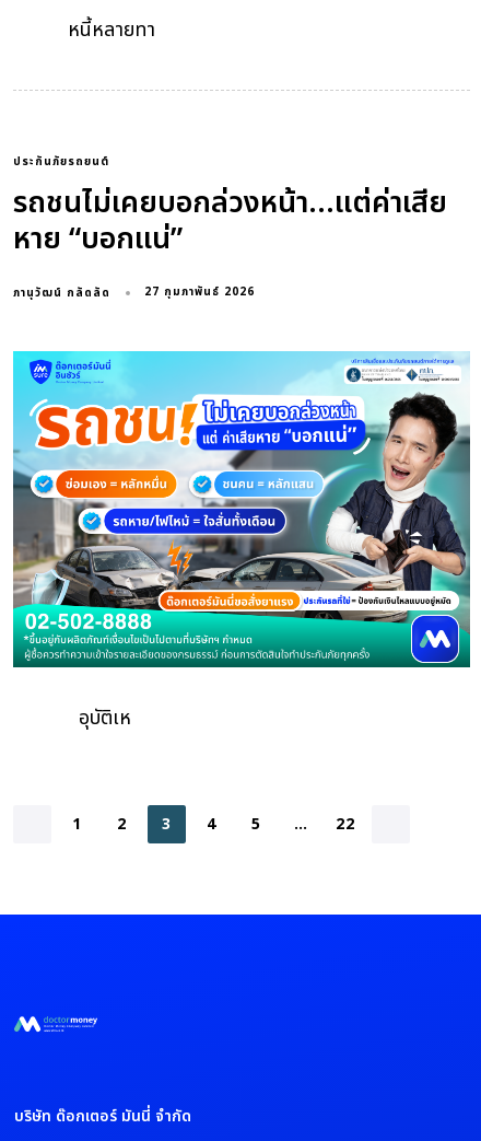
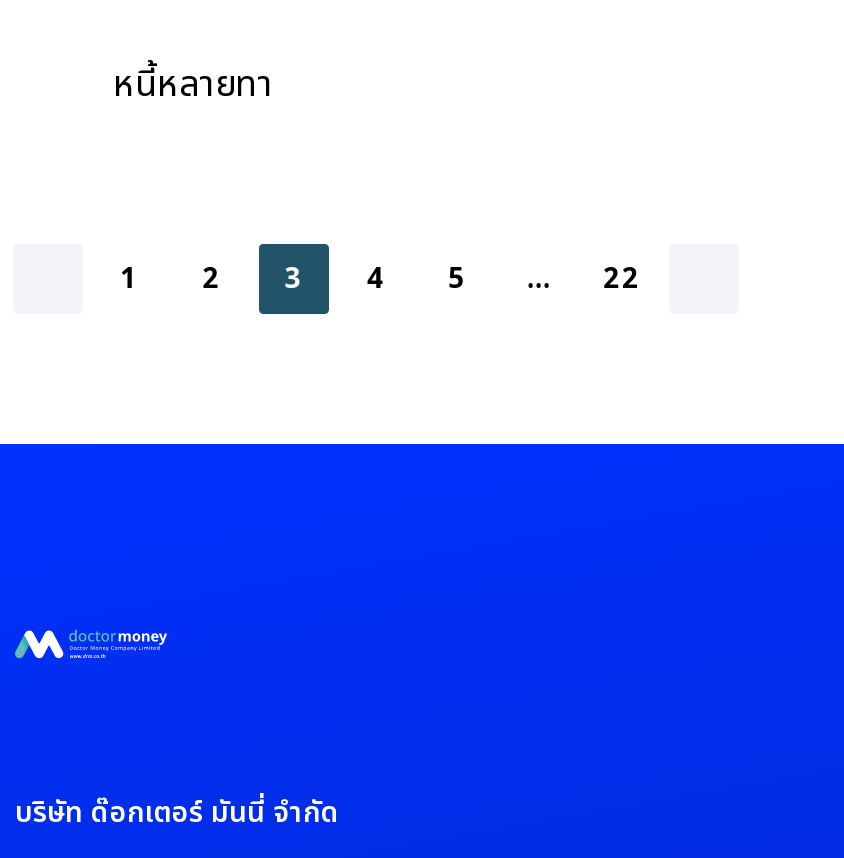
- ประกันภัยรถยนต์
- รถชนไม่เคยบอกล่วงหน้า…แต่ค่าเสีย
- หาย “บอกแน่”
- ภานุวัฒน์ กลัดลัด
- 27 กุมภาพันธ์ 2026

- [image]
- อุบัติเห
